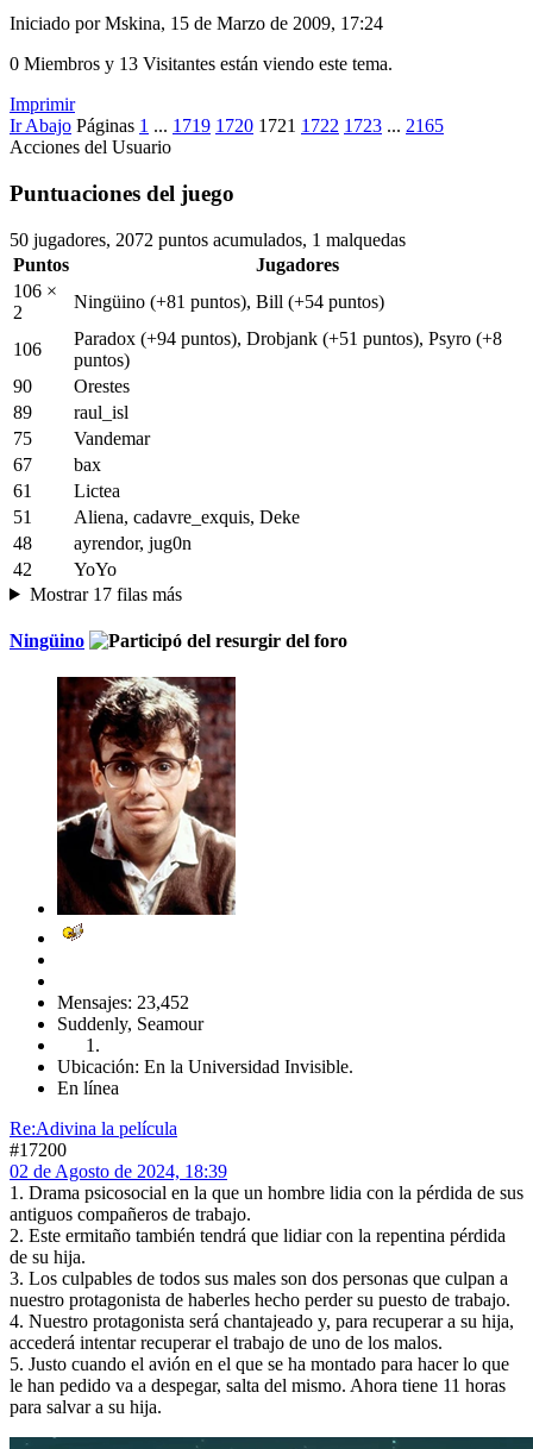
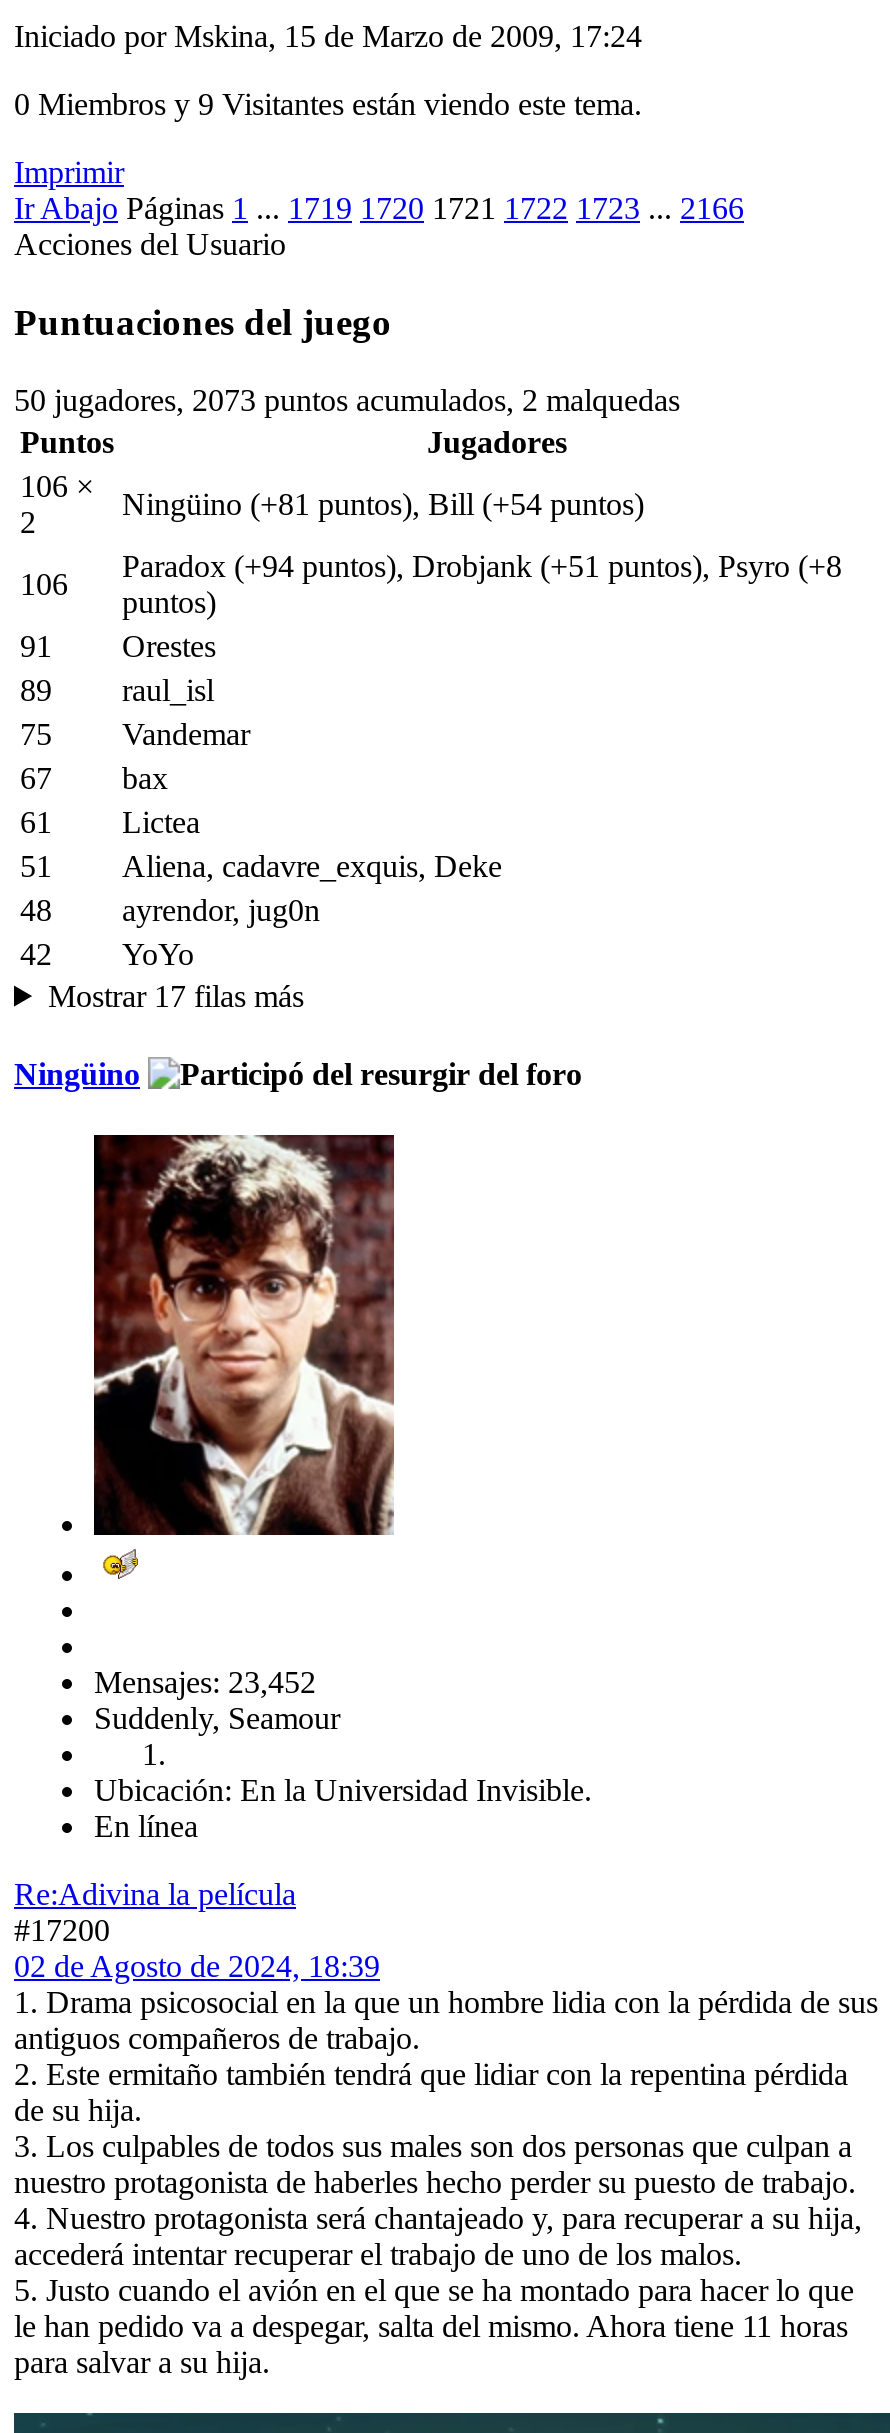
- 0 Miembros y 13 Visitantes están viendo este tema.
+ 0 Miembros y 9 Visitantes están viendo este tema.

- Ir Abajo Páginas 1 ... 1719 1720 1721 1722 1723 ... 2165
+ Ir Abajo Páginas 1 ... 1719 1720 1721 1722 1723 ... 2166

- 50 jugadores, 2072 puntos acumulados, 1 malquedas
+ 50 jugadores, 2073 puntos acumulados, 2 malquedas

- 90
+ 91
